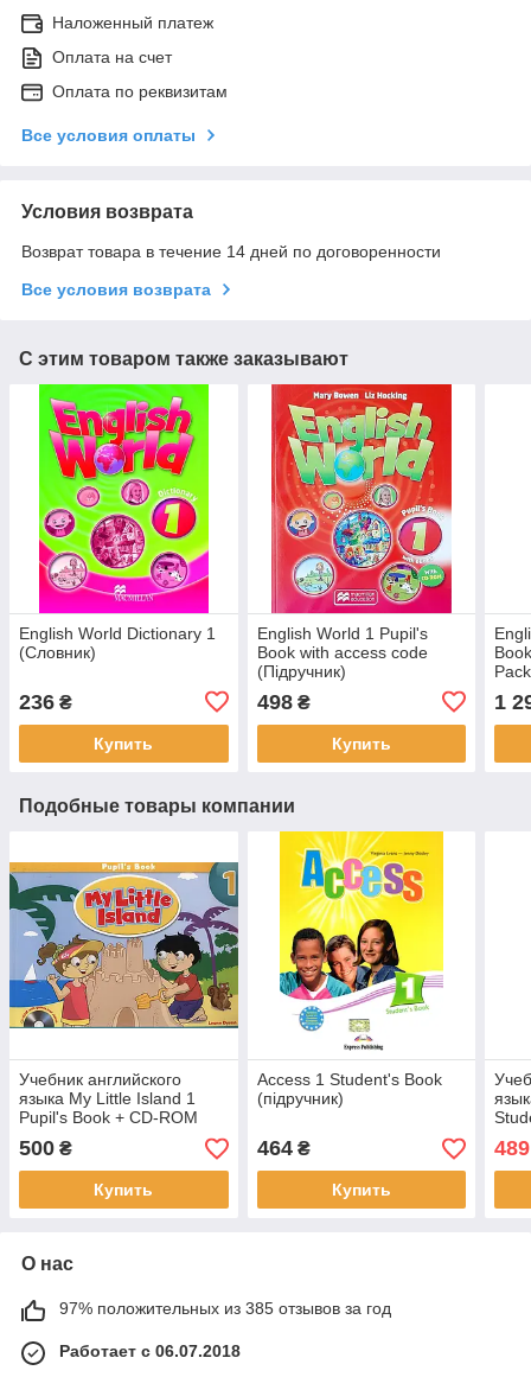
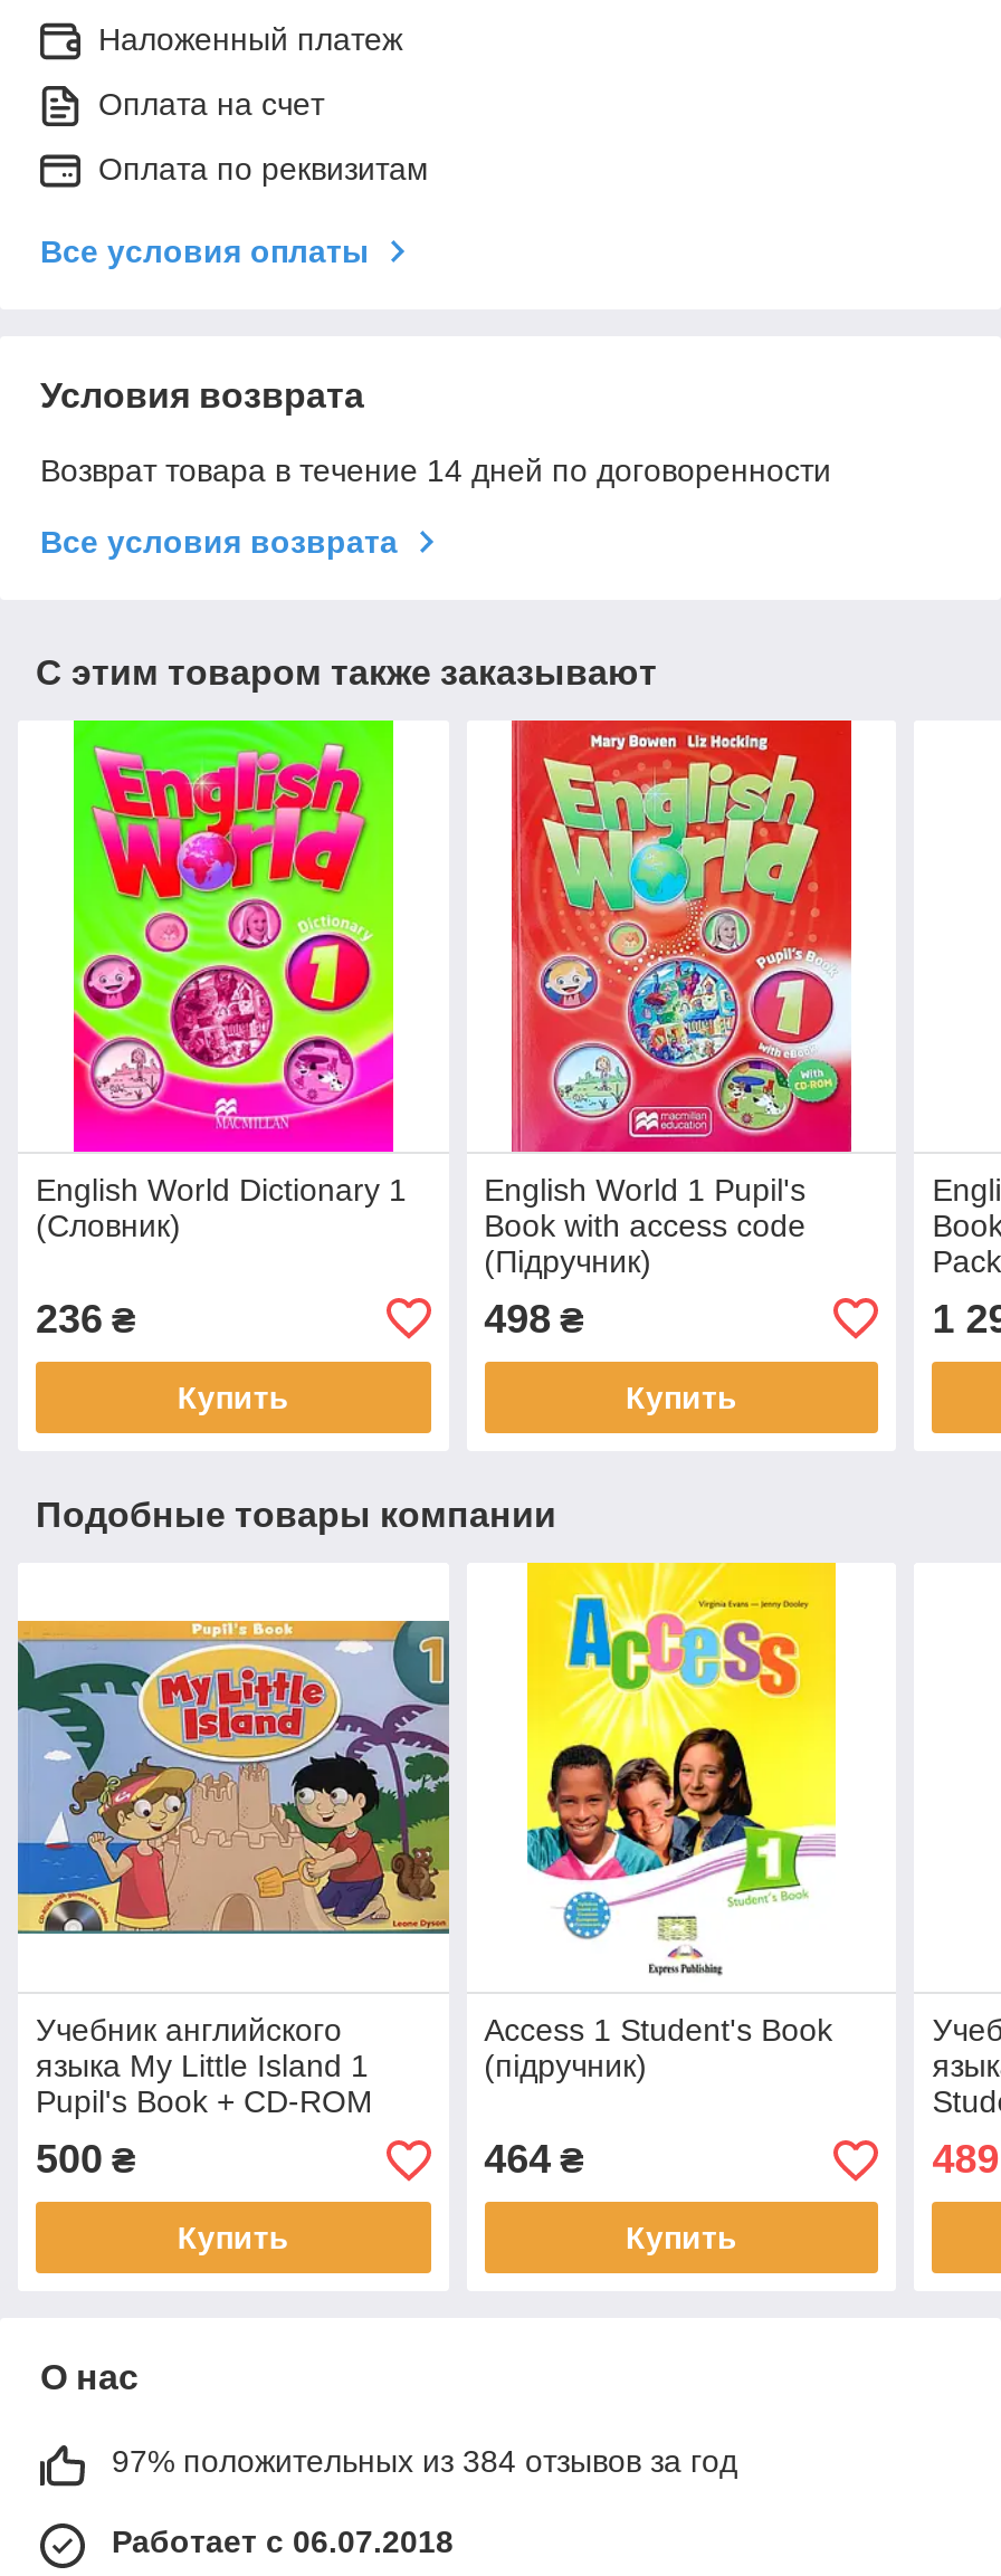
- 97% положительных из 385 отзывов за год
+ 97% положительных из 384 отзывов за год
